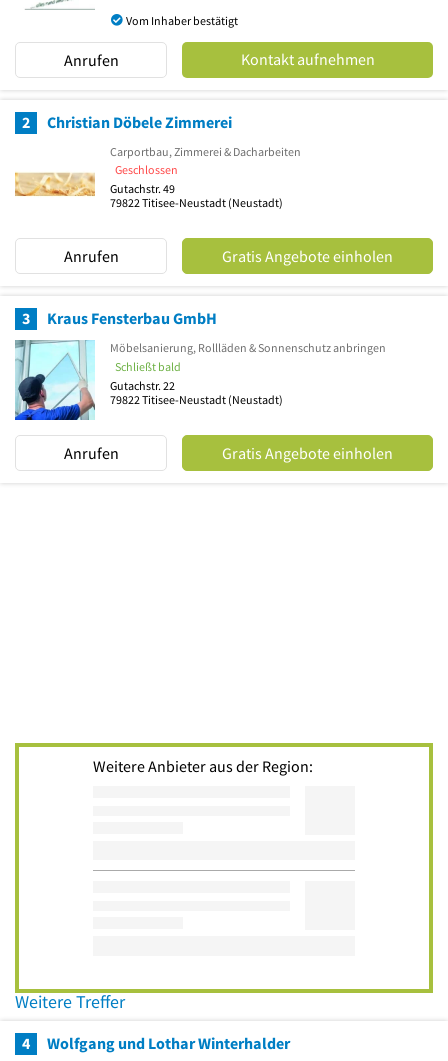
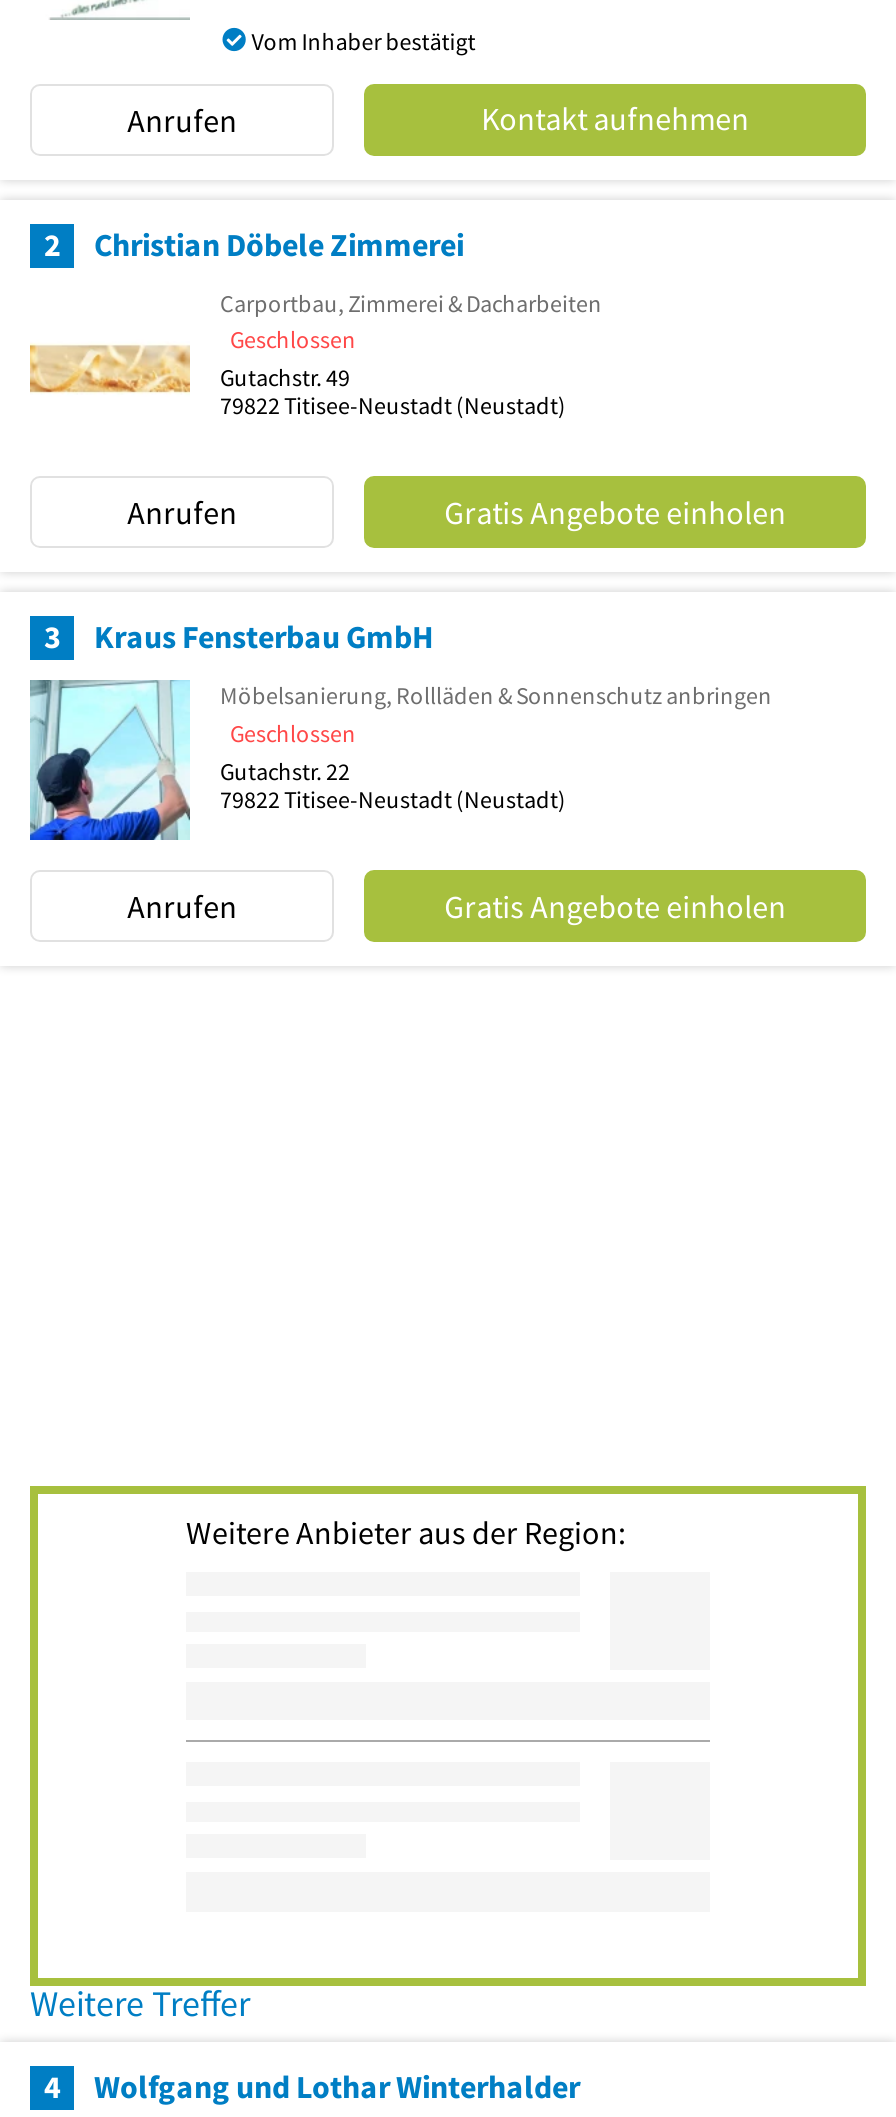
- Schließt bald
+ Geschlossen
